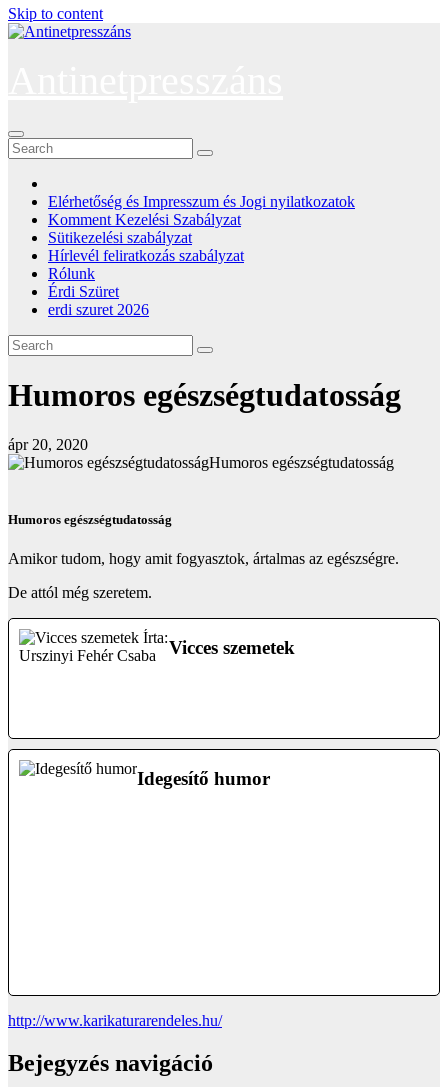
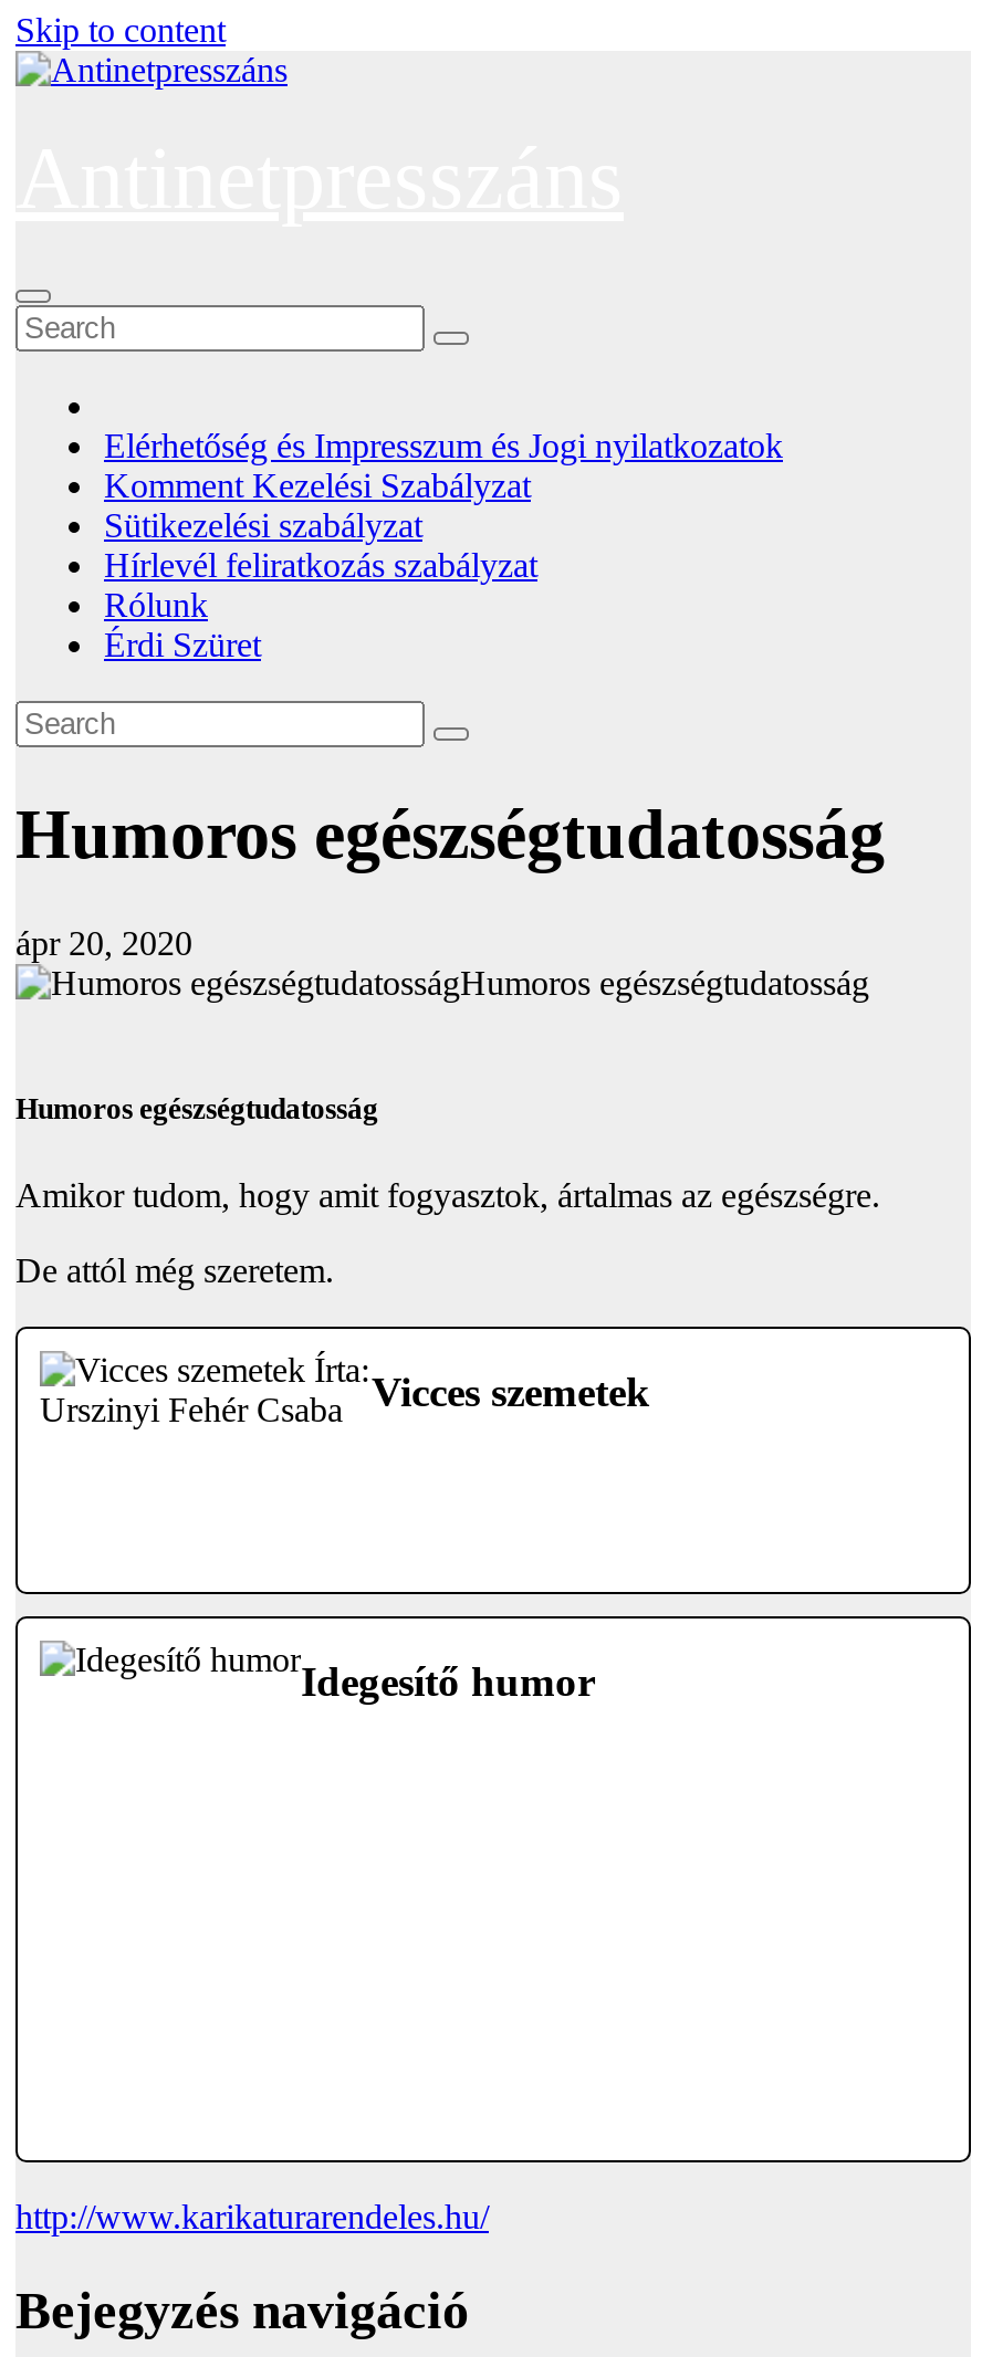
- erdi szuret 2026
